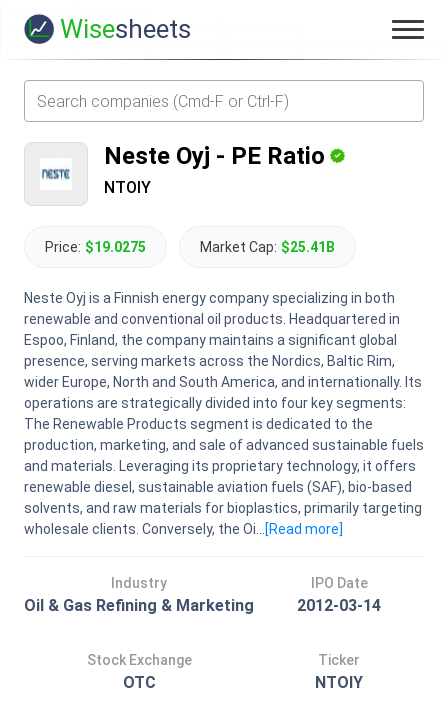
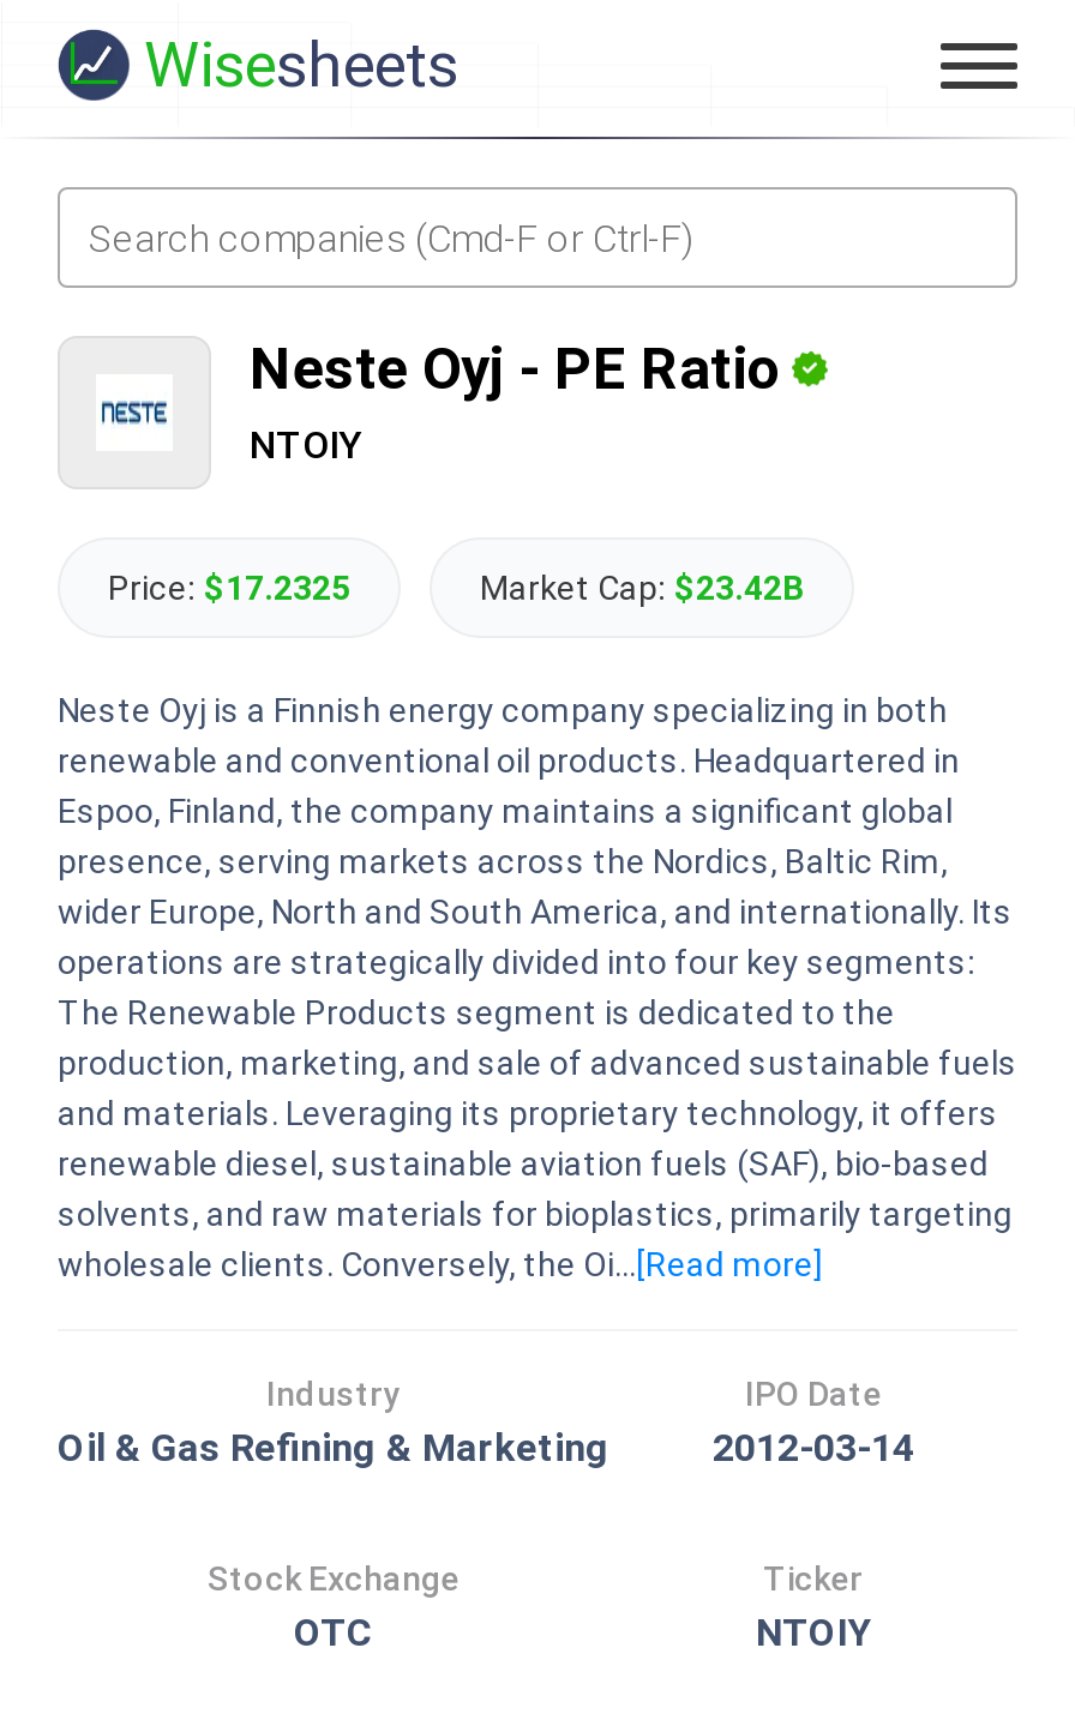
- Price: $19.0275
+ Price: $17.2325

- Market Cap: $25.41B
+ Market Cap: $23.42B
